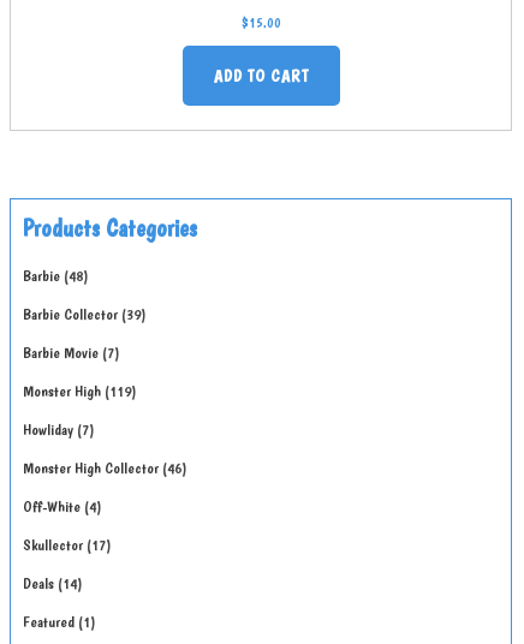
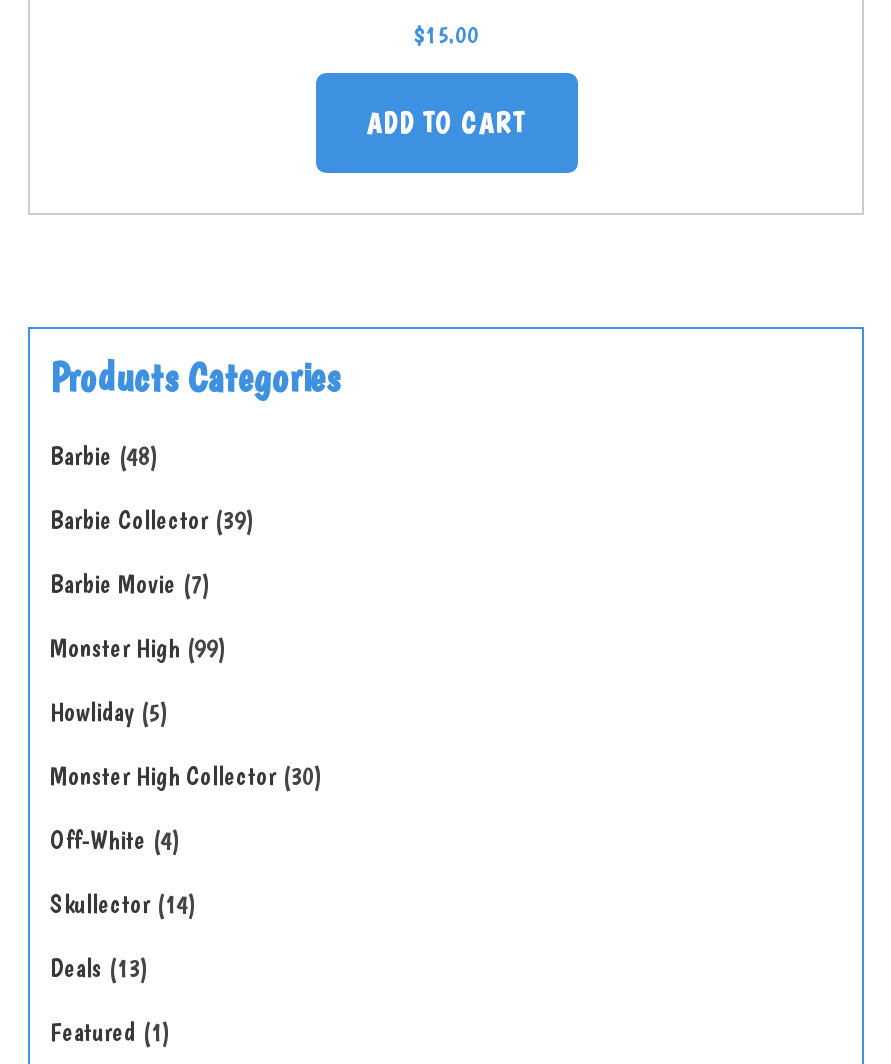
- Monster High 119
+ Monster High 99

- Howliday 7
+ Howliday 5

- Monster High Collector 46
+ Monster High Collector 30

- Skullector 17
+ Skullector 14

- Deals 14
+ Deals 13
